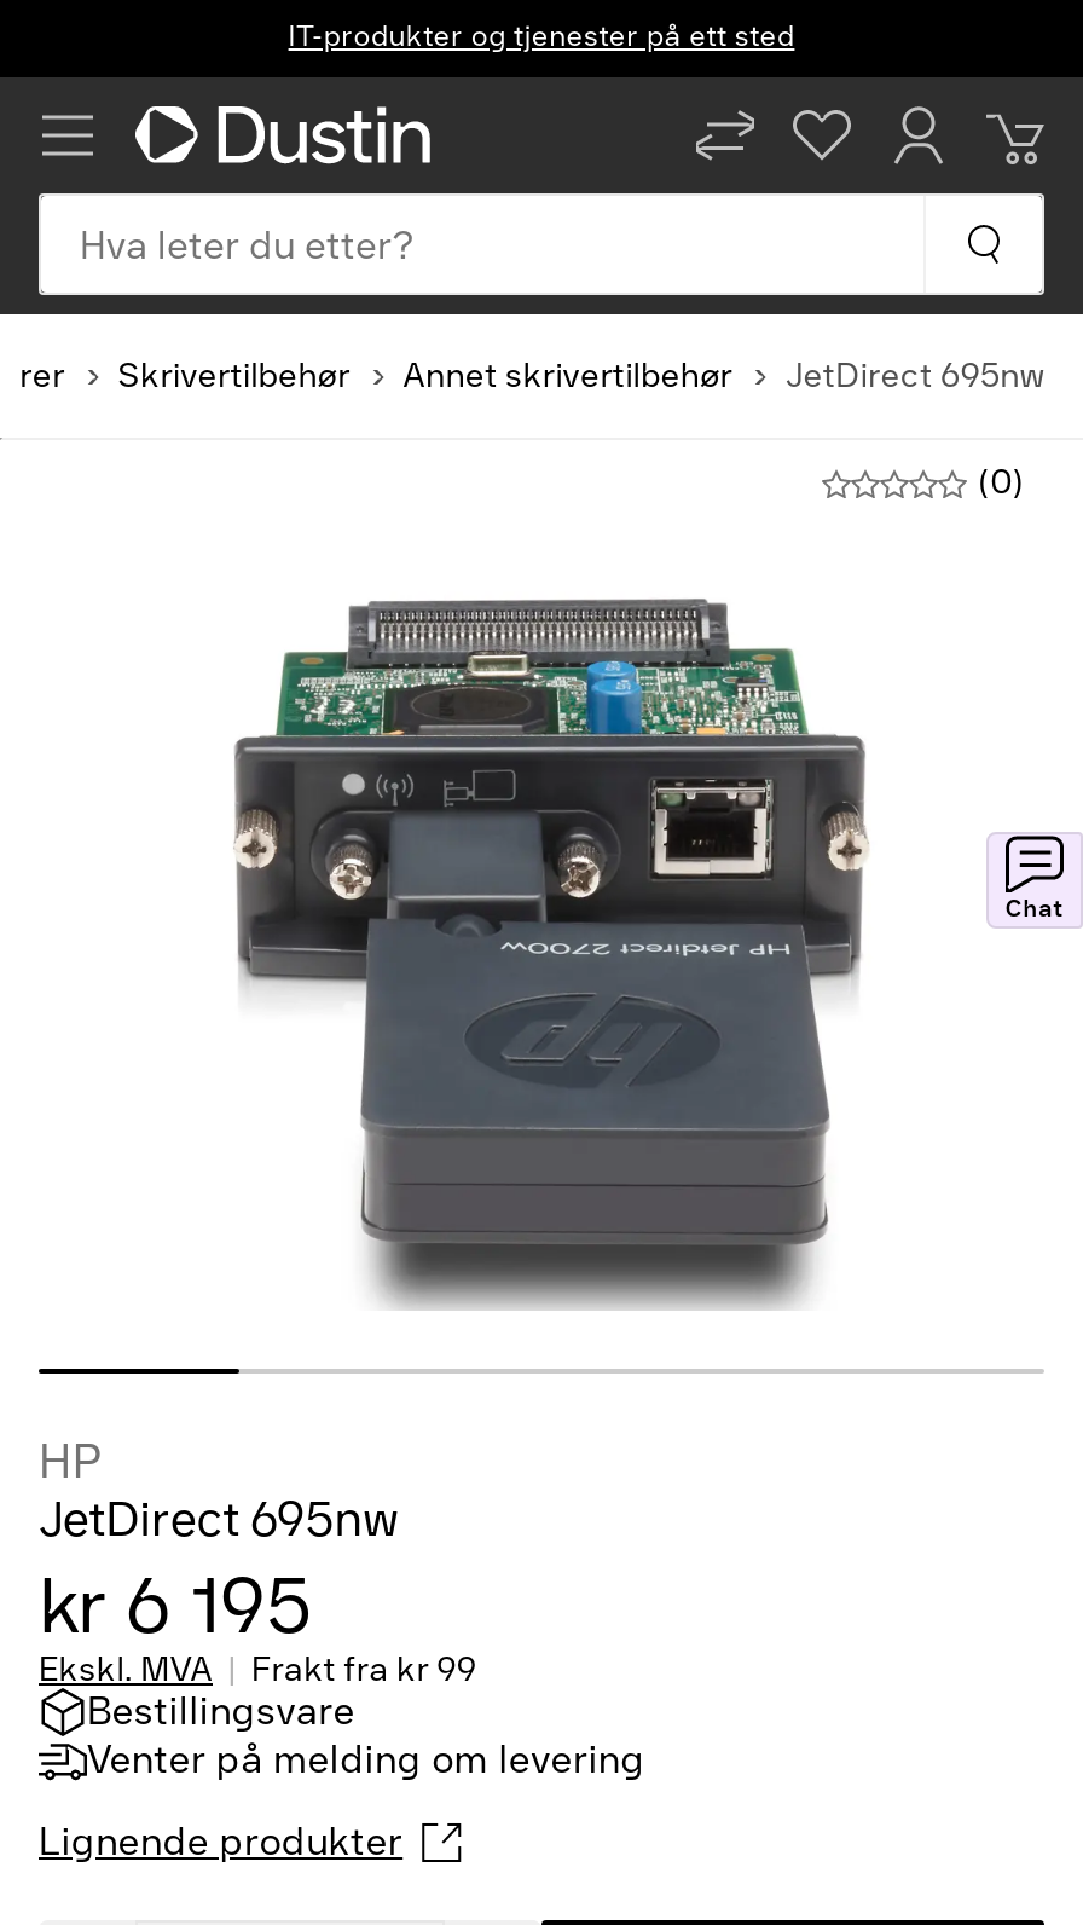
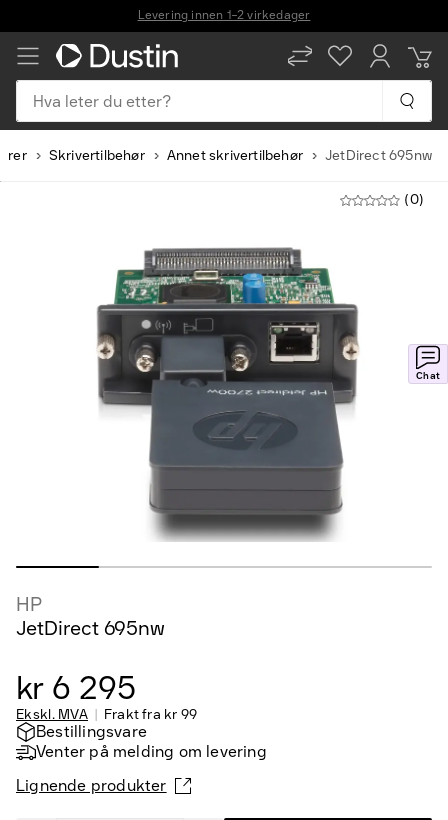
- IT-produkter og tjenester på ett sted
+ Levering innen 1–2 virkedager

- kr 6 195
+ kr 6 295
